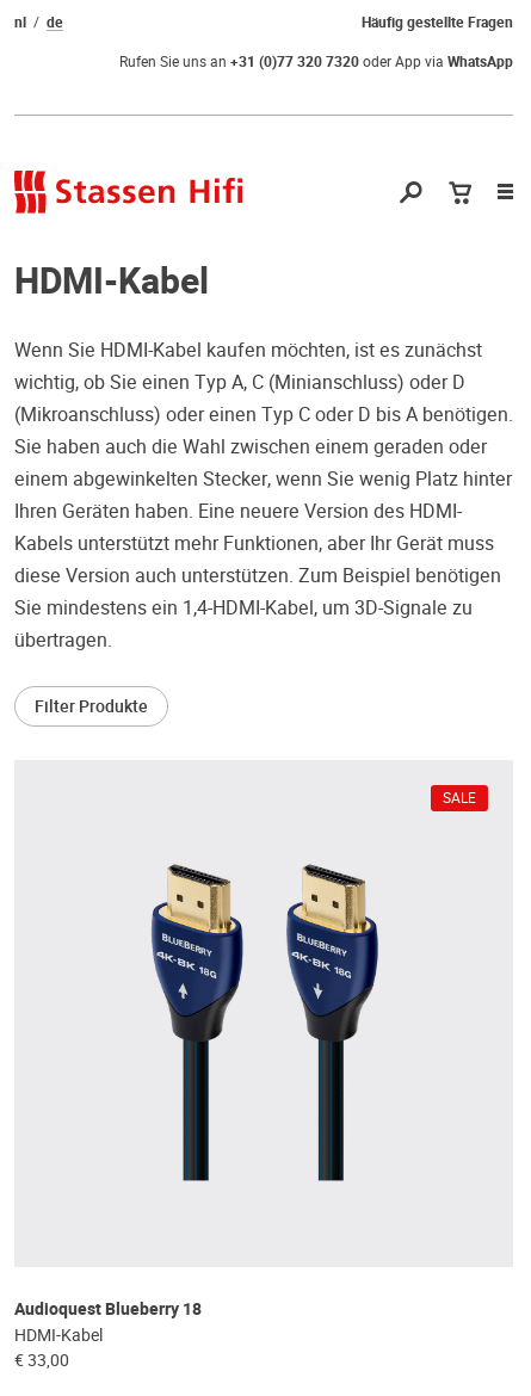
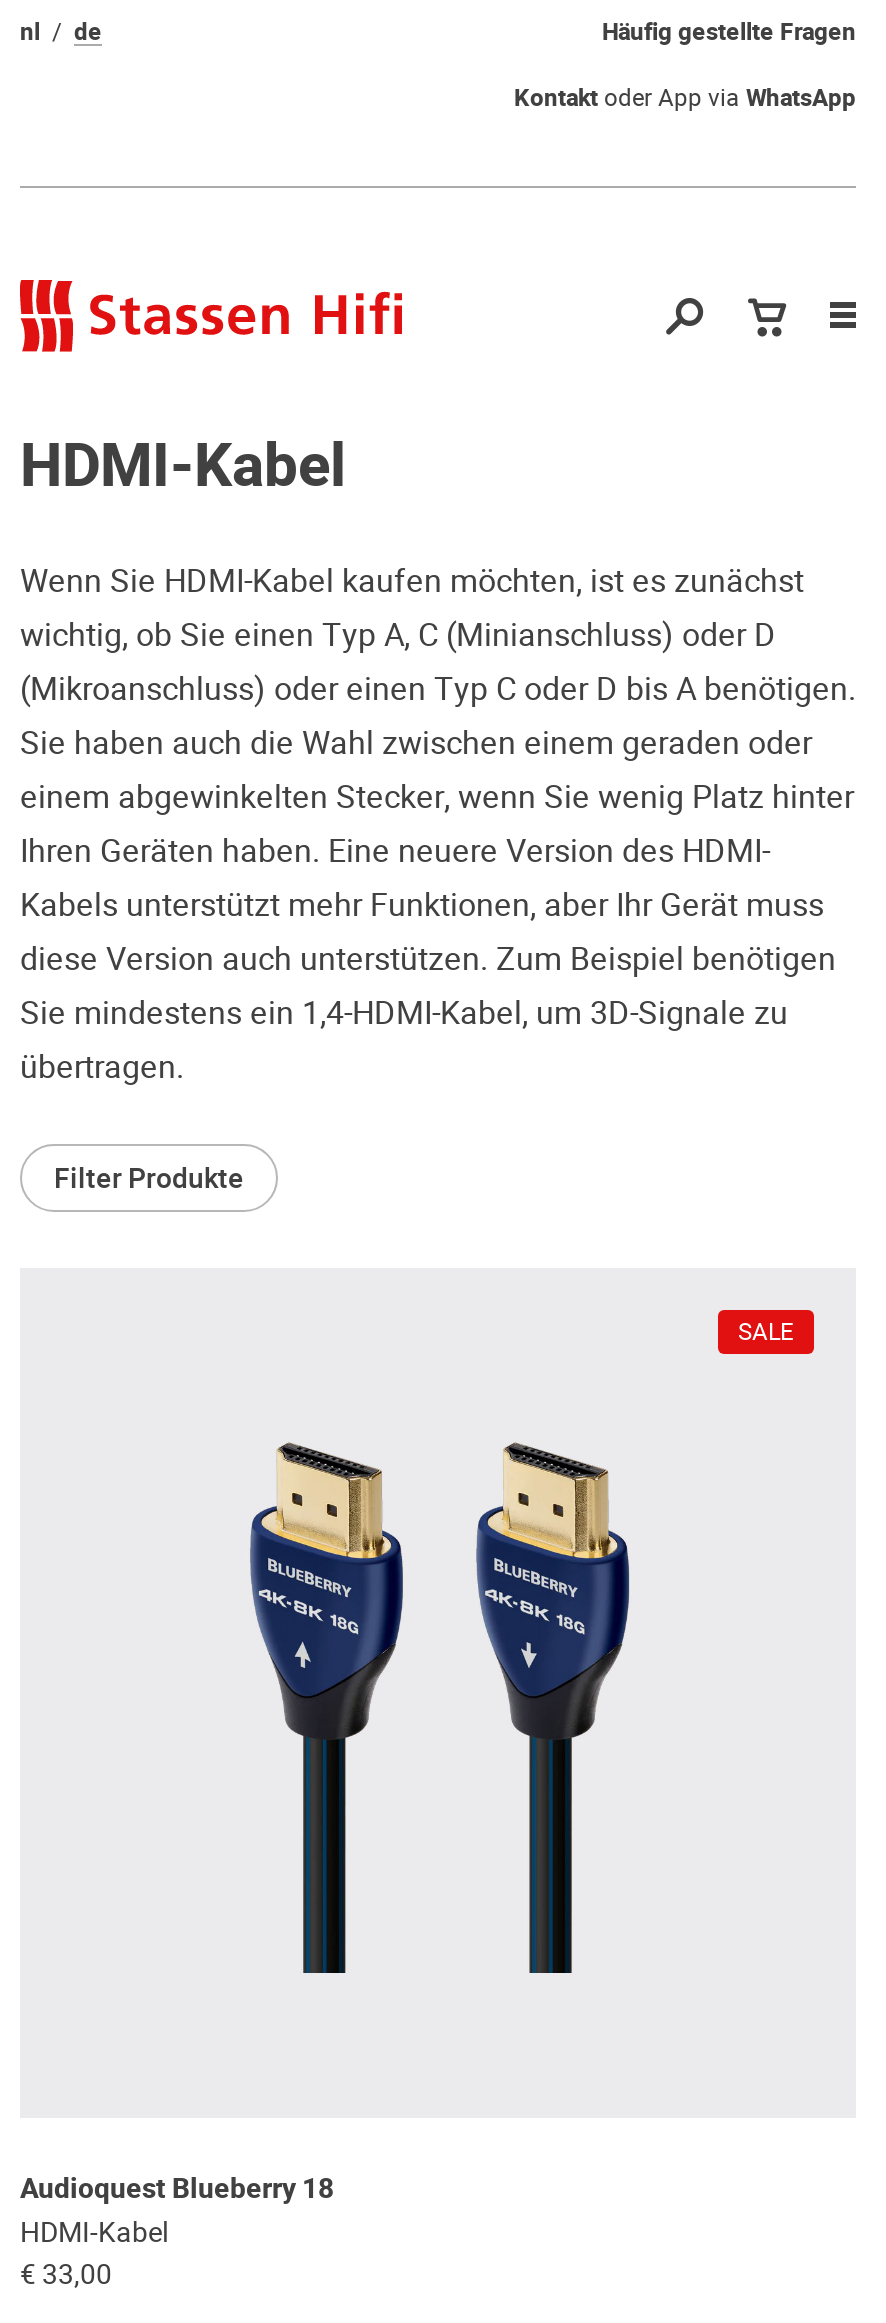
- Rufen Sie uns an +31 (0)77 320 7320oder App via WhatsApp
+ Kontakt oder App via WhatsApp
